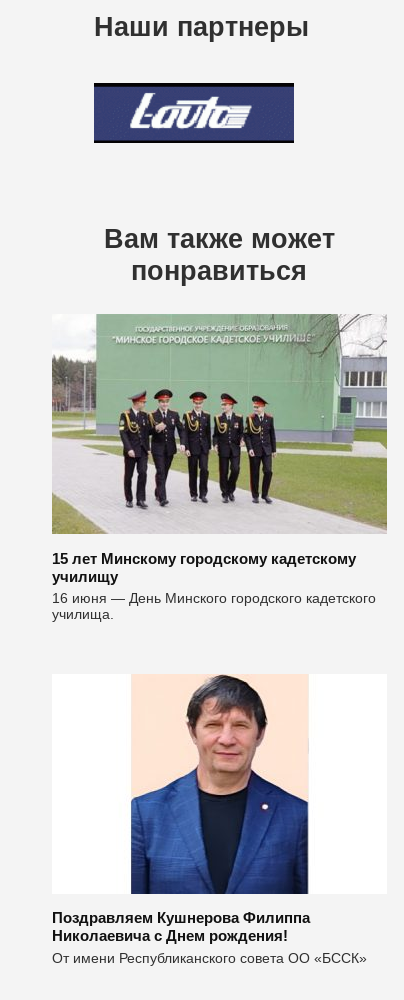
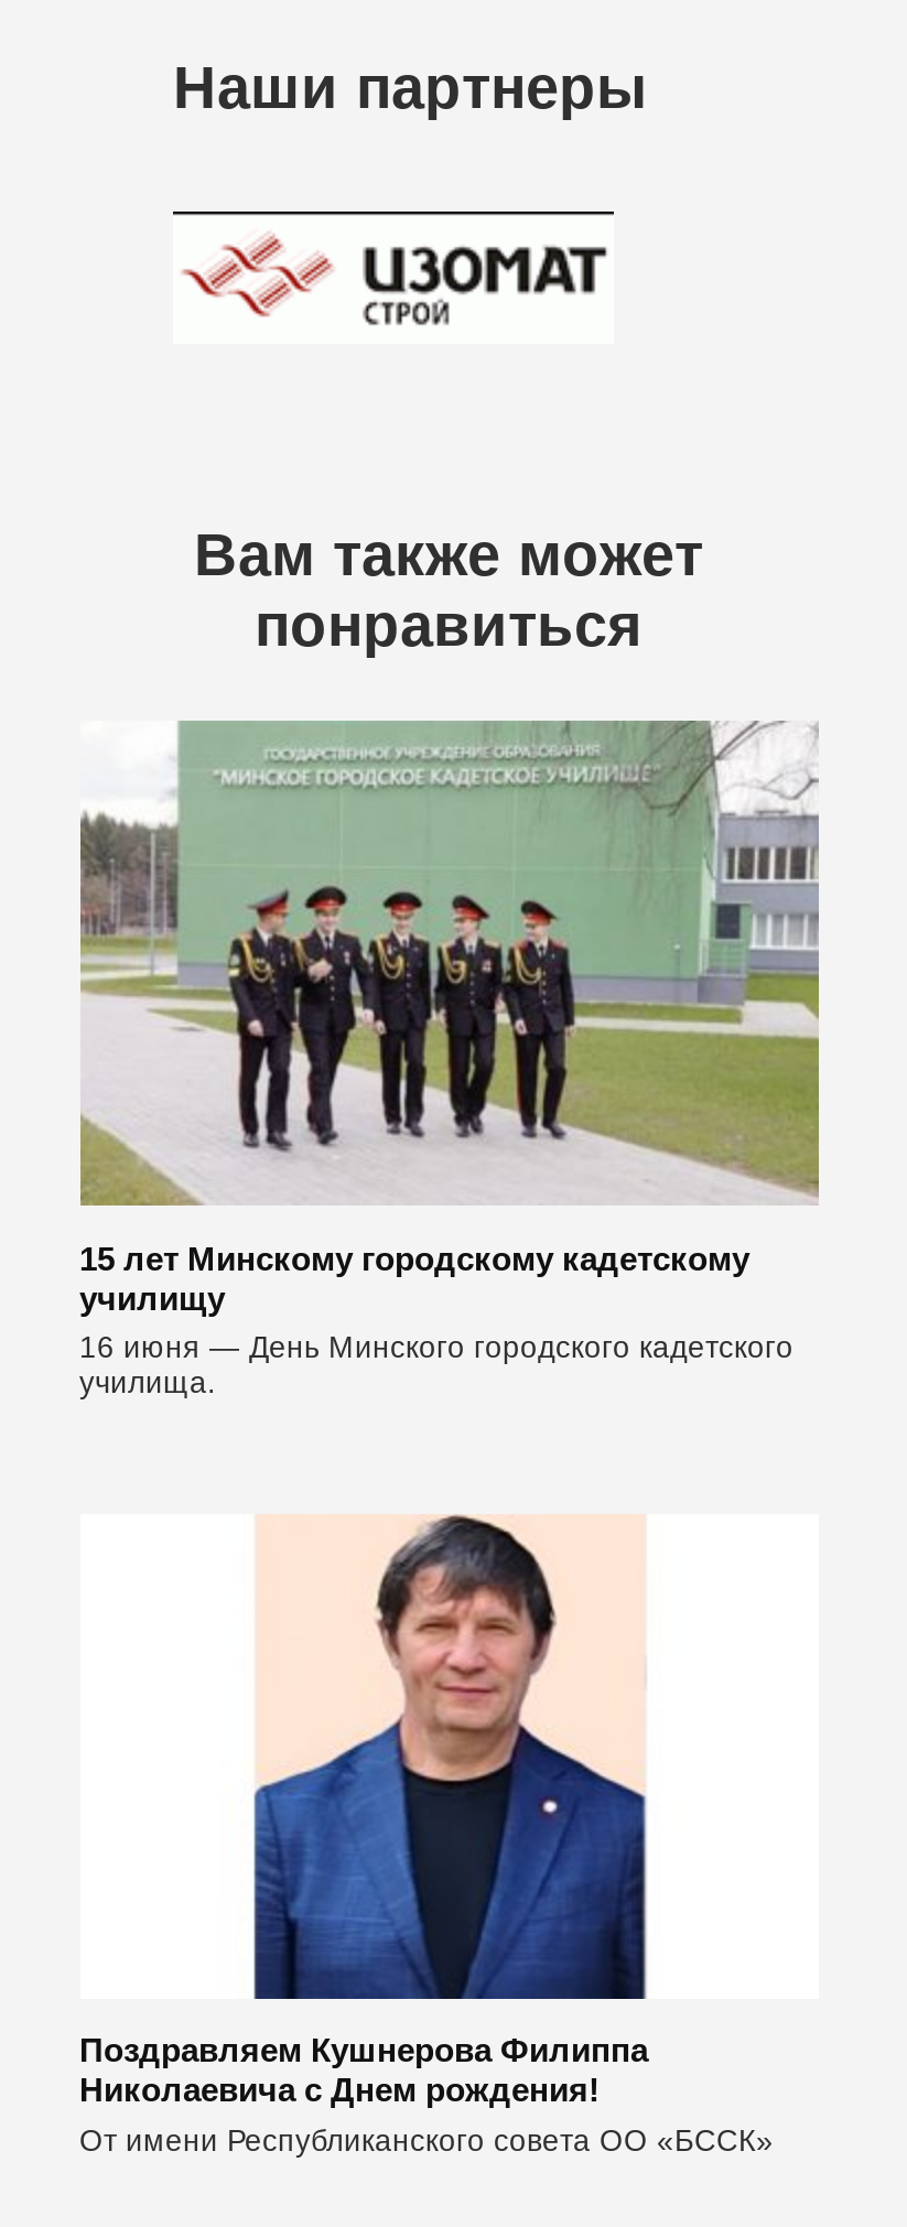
- [image]
+ [image]
